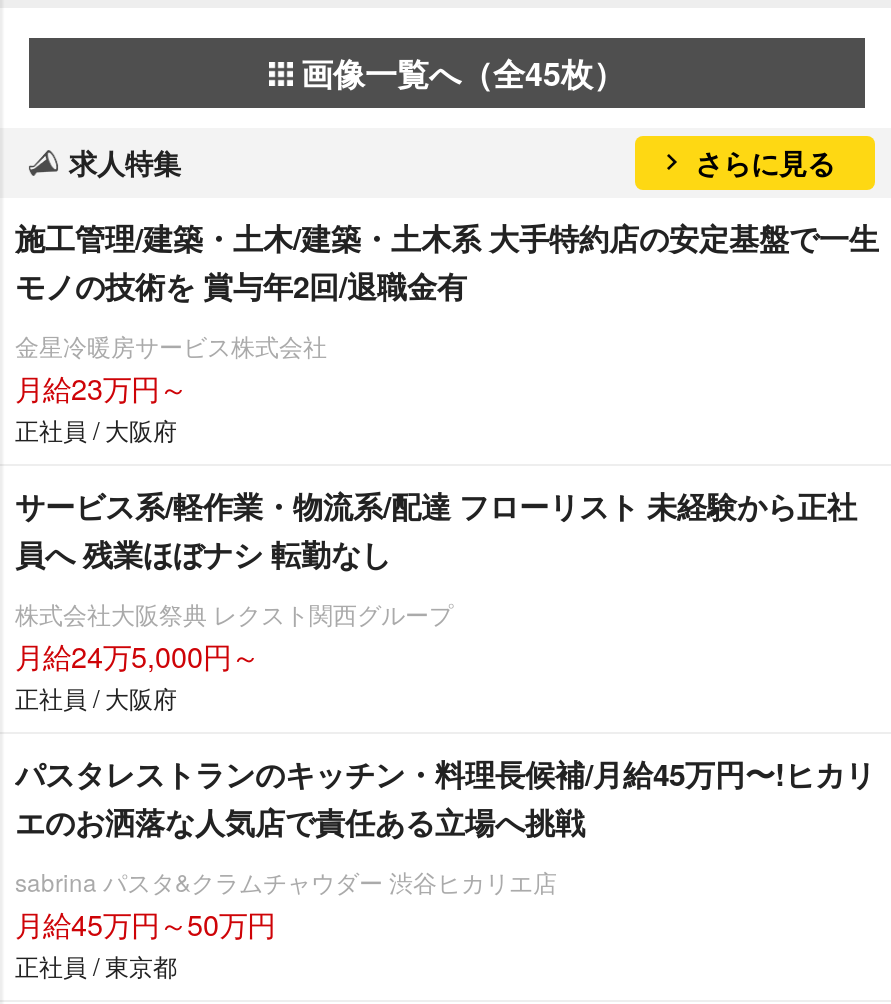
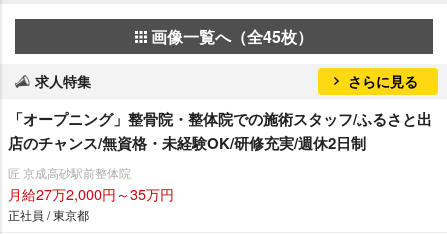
- 施工管理/建築・土木/建築・土木系 大手特約店の安定基盤で一生
- モノの技術を 賞与年2回/退職金有
- 金星冷暖房サービス株式会社
- 月給23万円～
- 正社員 / 大阪府
- サービス系/軽作業・物流系/配達 フローリスト 未経験から正社
- 員へ 残業ほぼナシ 転勤なし
- 株式会社大阪祭典 レクスト関西グループ
- 月給24万5,000円～
- 正社員 / 大阪府
- パスタレストランのキッチン・料理長候補/月給45万円〜!ヒカリ
- エのお洒落な人気店で責任ある立場へ挑戦
- sabrina パスタ&クラムチャウダー 渋谷ヒカリエ店
- 月給45万円～50万円
+ 「オープニング」整骨院・整体院での施術スタッフ/ふるさと出
+ 店のチャンス/無資格・未経験OK/研修充実/週休2日制
+ 匠 京成高砂駅前整体院
+ 月給27万2,000円～35万円
